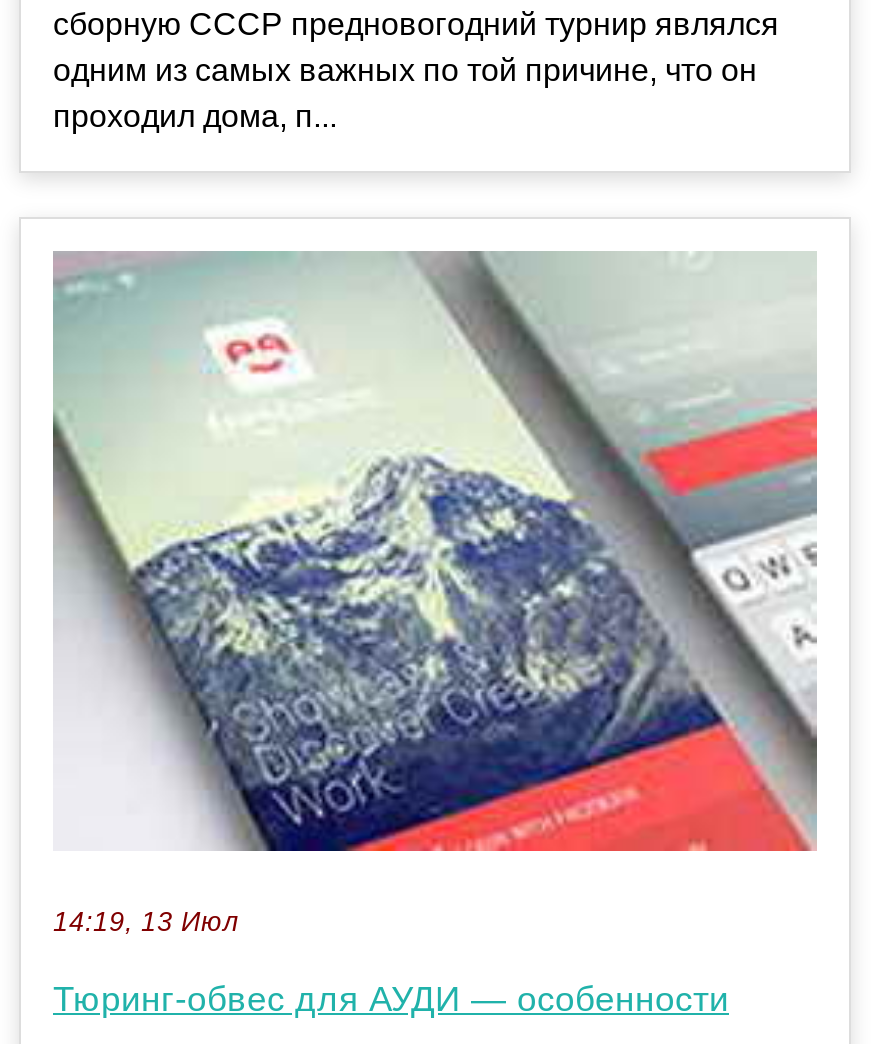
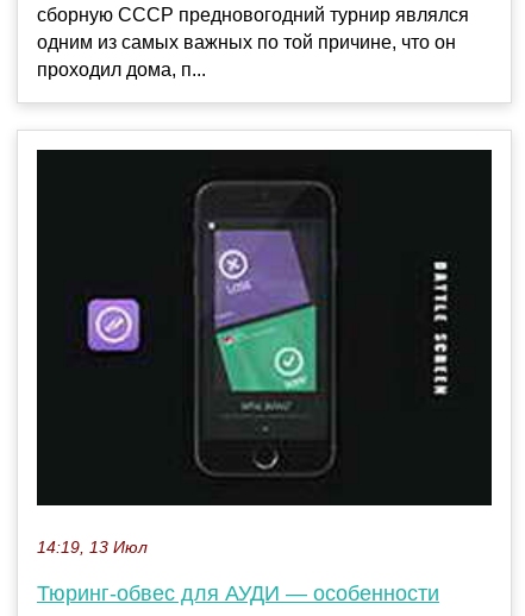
- [image]
+ [image]
